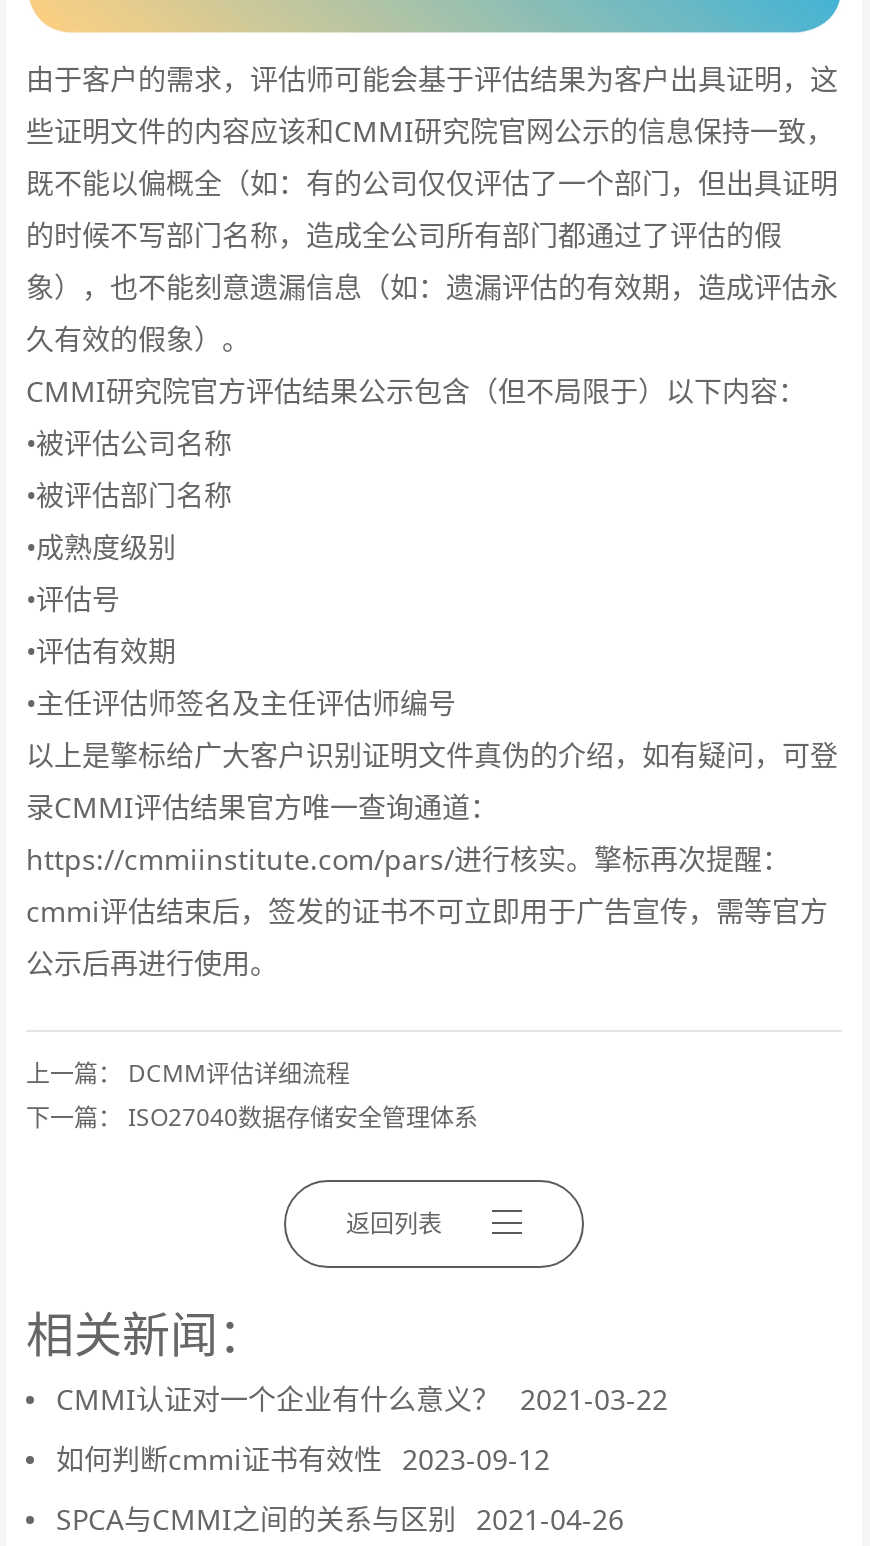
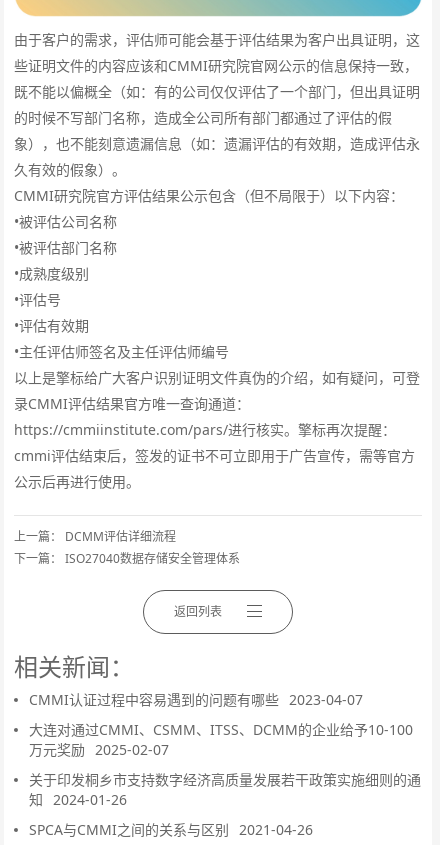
- CMMI认证对一个企业有什么意义？ 2021-03-22
- 如何判断cmmi证书有效性 2023-09-12
+ CMMI认证过程中容易遇到的问题有哪些 2023-04-07
+ 大连对通过CMMI、CSMM、ITSS、DCMM的企业给予10-100
+ 万元奖励 2025-02-07
+ 关于印发桐乡市支持数字经济高质量发展若干政策实施细则的通
+ 知 2024-01-26
